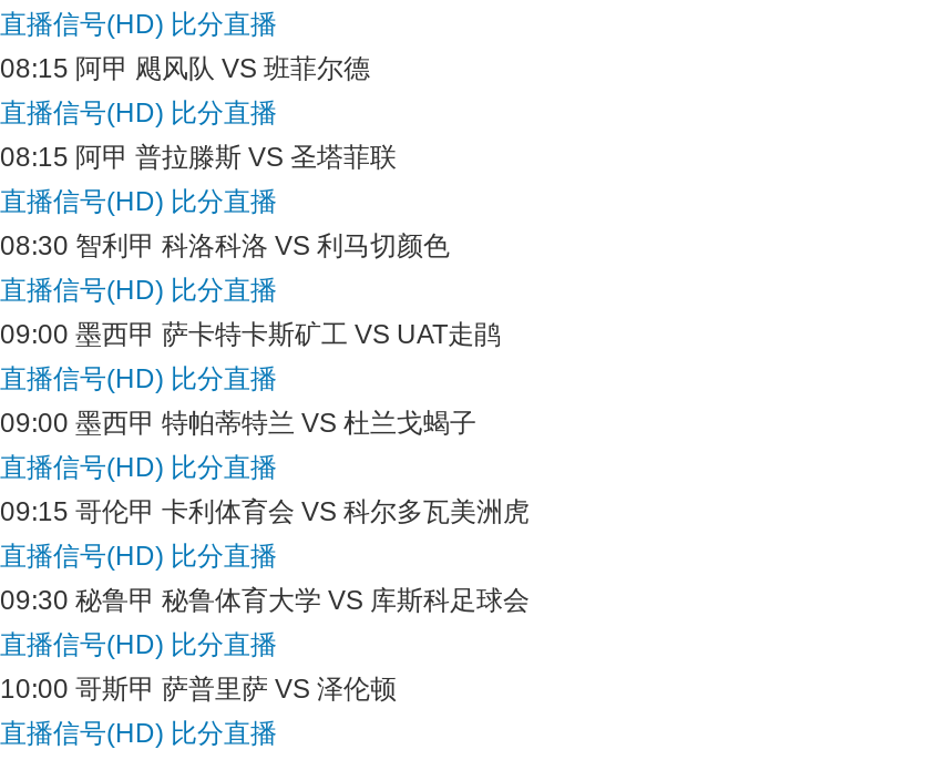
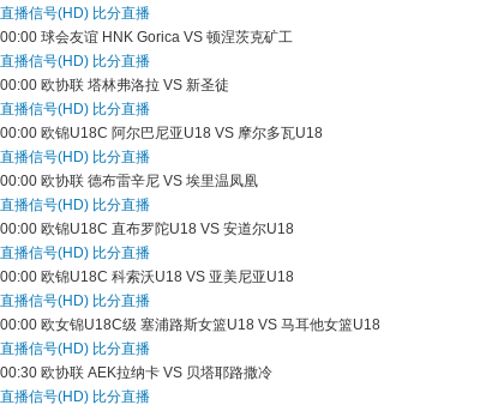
- 08:15 阿甲飓风队 VS 班菲尔德
+ 00:00 球会友谊HNK Gorica VS 顿涅茨克矿工

- 08:15 阿甲普拉滕斯 VS 圣塔菲联
+ 00:00 欧协联塔林弗洛拉 VS 新圣徒

- 08:30 智利甲科洛科洛 VS 利马切颜色
+ 00:00 欧锦U18C阿尔巴尼亚U18 VS 摩尔多瓦U18

- 09:00 墨西甲萨卡特卡斯矿工 VS UAT走鹃
+ 00:00 欧协联德布雷辛尼 VS 埃里温凤凰

- 09:00 墨西甲特帕蒂特兰 VS 杜兰戈蝎子
+ 00:00 欧锦U18C直布罗陀U18 VS 安道尔U18

- 09:15 哥伦甲卡利体育会 VS 科尔多瓦美洲虎
+ 00:00 欧锦U18C科索沃U18 VS 亚美尼亚U18

- 09:30 秘鲁甲秘鲁体育大学 VS 库斯科足球会
+ 00:00 欧女锦U18C级塞浦路斯女篮U18 VS 马耳他女篮U18

- 10:00 哥斯甲萨普里萨 VS 泽伦顿
+ 00:30 欧协联AEK拉纳卡 VS 贝塔耶路撒冷
